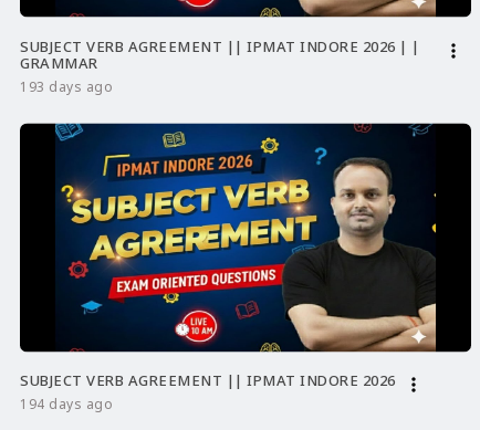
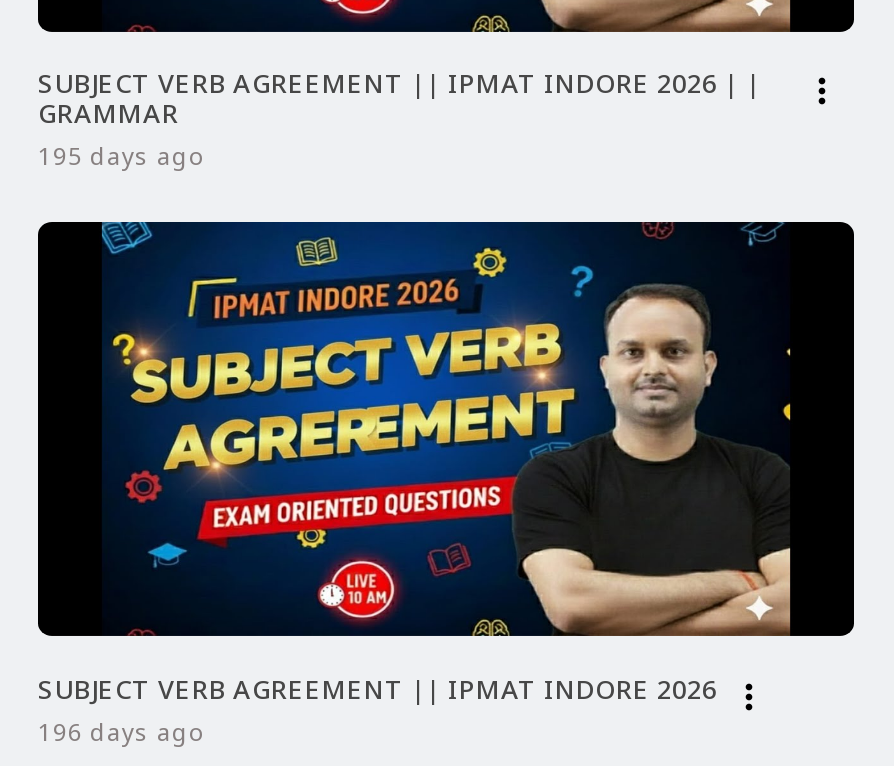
- 193 days ago
+ 195 days ago

- 194 days ago
+ 196 days ago
